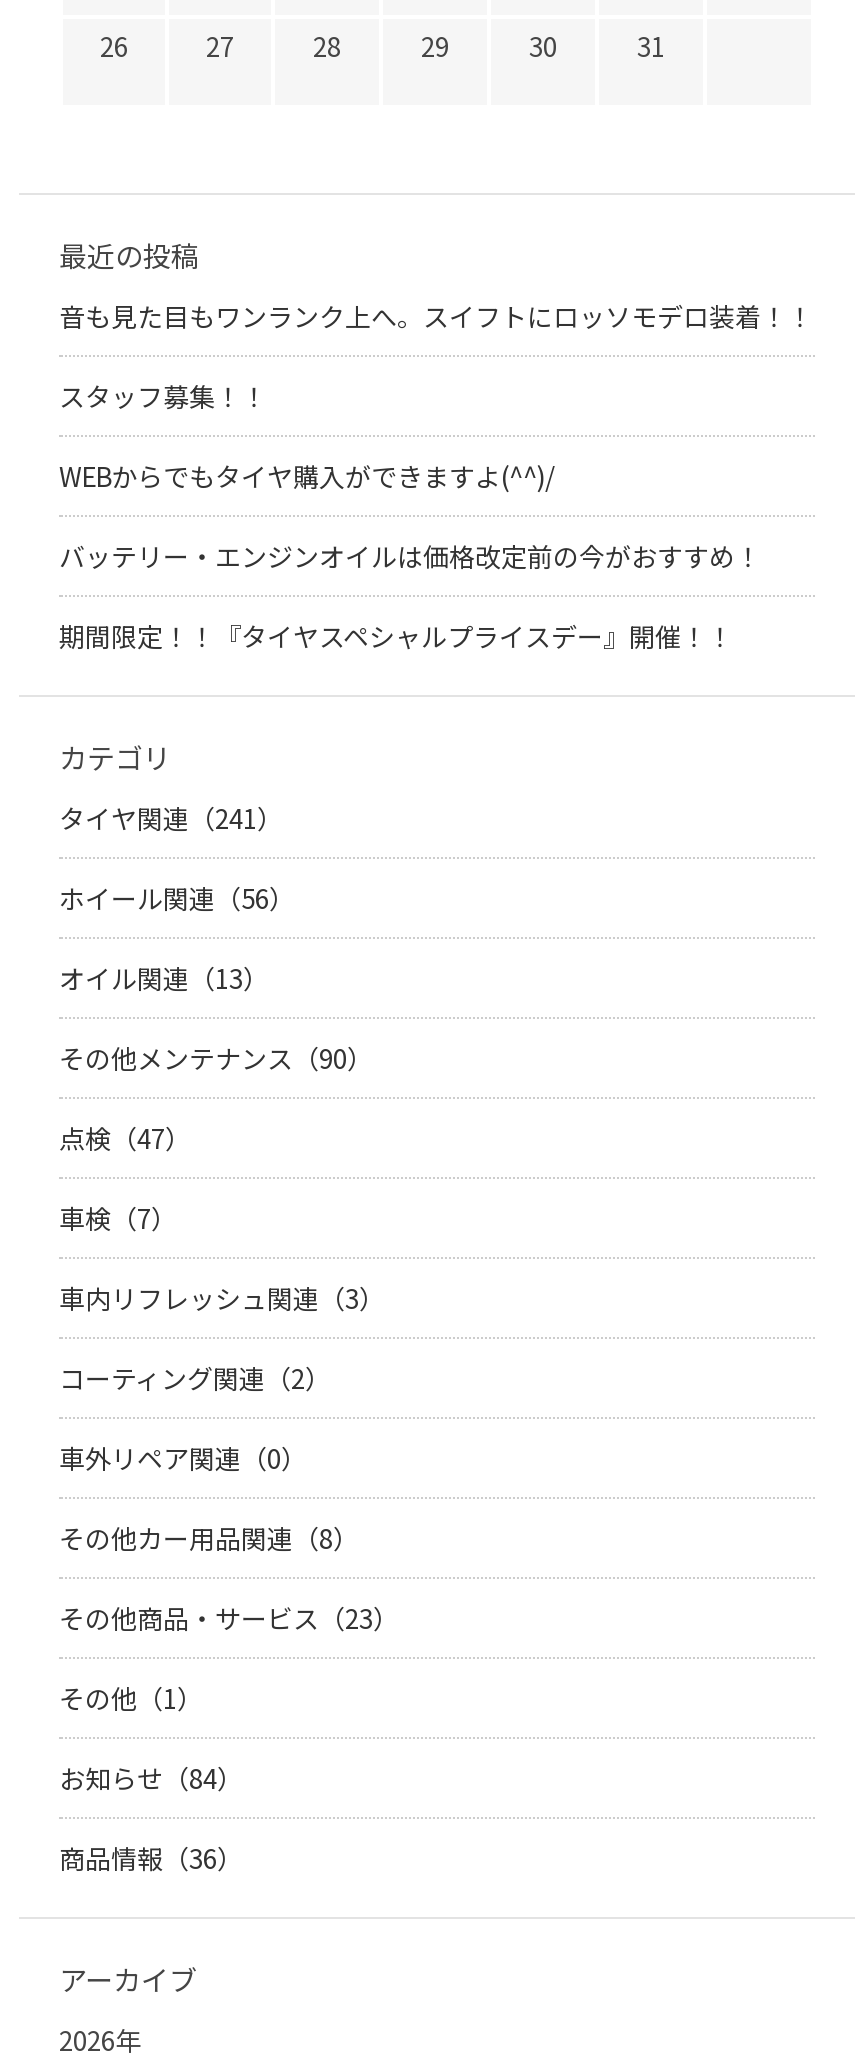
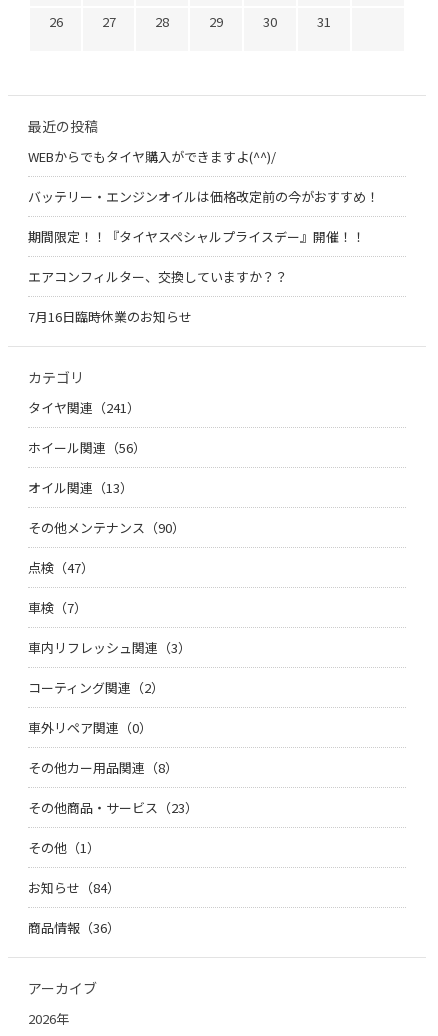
- 音も見た目もワンランク上へ。スイフトにロッソモデロ装着！！
- スタッフ募集！！

moved up: WEBからでもタイヤ購入ができますよ(^^)/ | バッテリー・エンジンオイルは価格改定前の今がおすすめ！ | 期間限定！！『タイヤスペシャルプライスデー』開催！！

+ エアコンフィルター、交換していますか？？
+ 7月16日臨時休業のお知らせ
